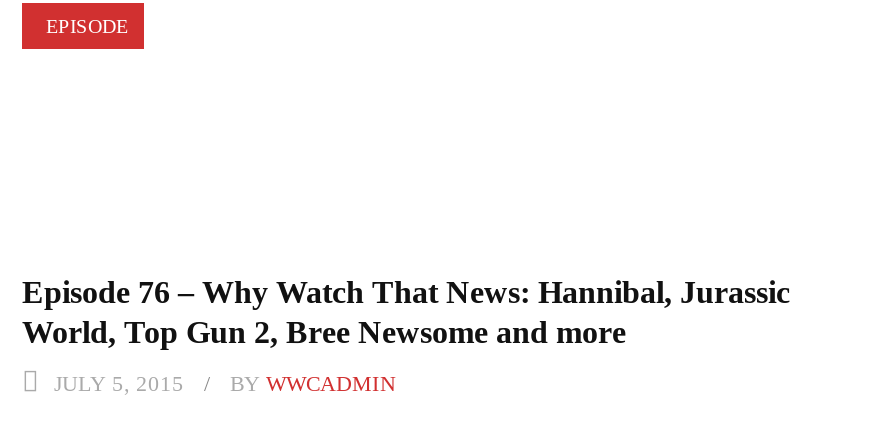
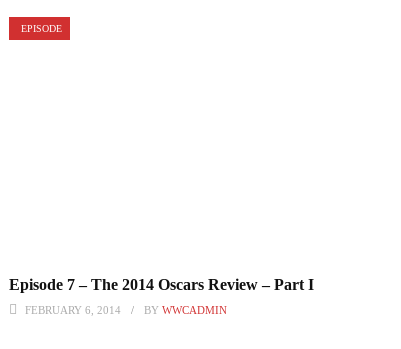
- Episode 76 – Why Watch That News: Hannibal, Jurassic
- World, Top Gun 2, Bree Newsome and more
+ Episode 7 – The 2014 Oscars Review – Part I

- JULY 5, 2015 BY WWCADMIN
+ FEBRUARY 6, 2014 BY WWCADMIN
